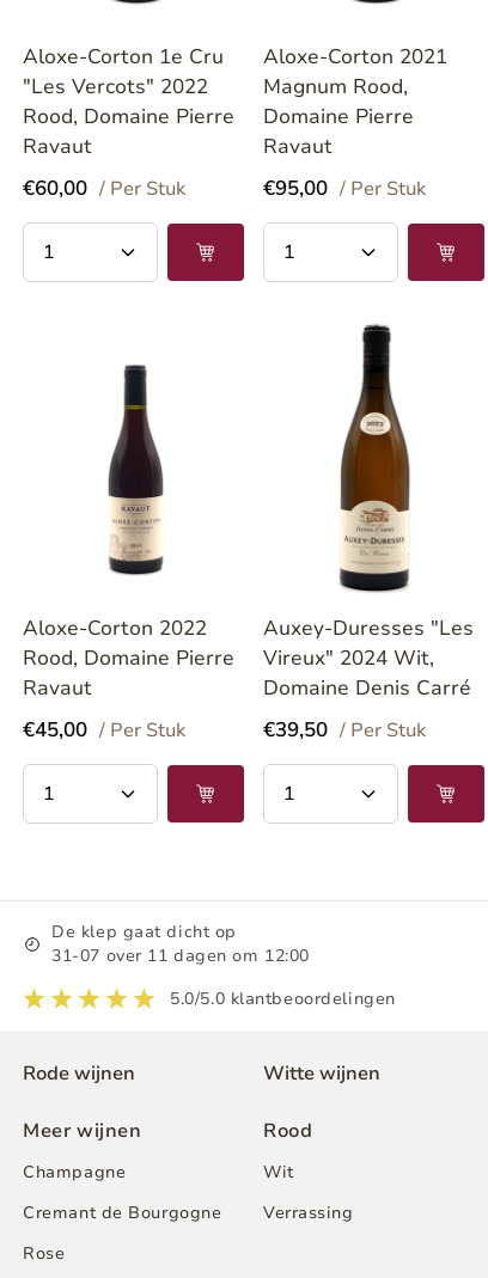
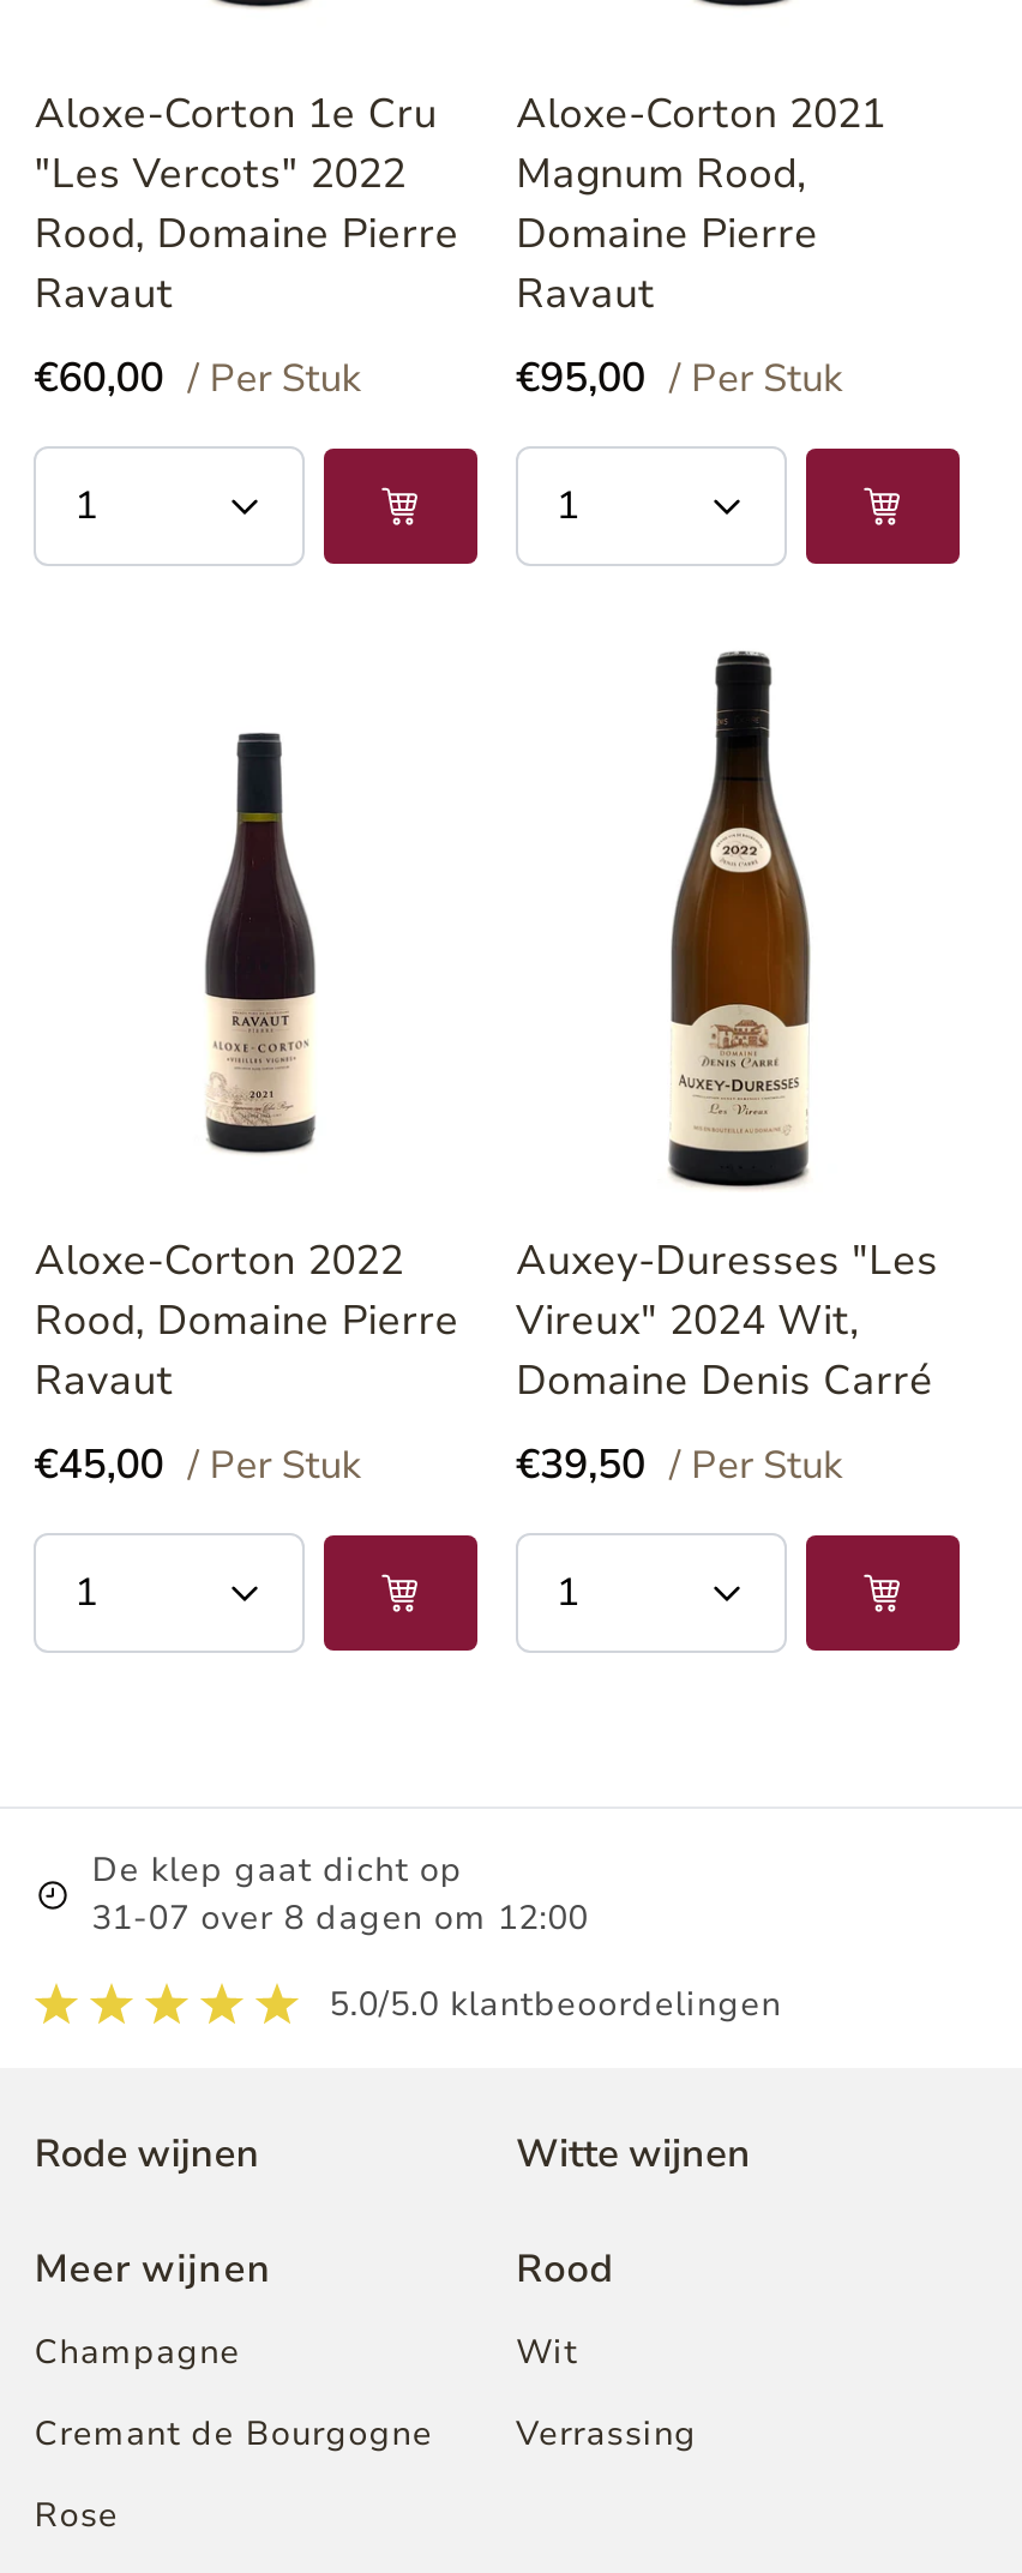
- 31-07 over 11 dagen om 12:00
+ 31-07 over 8 dagen om 12:00
